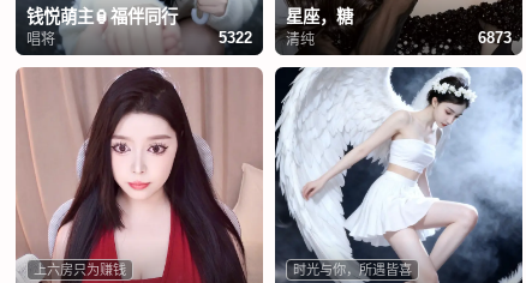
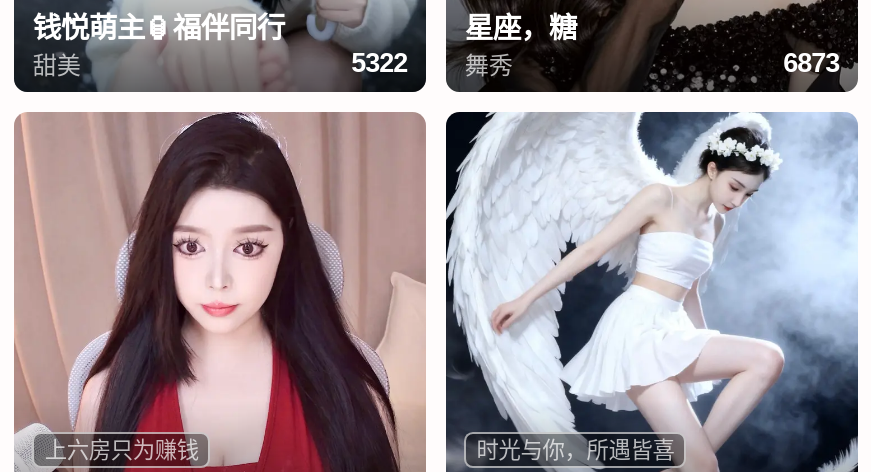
- 唱将
+ 甜美

- 清纯
+ 舞秀
